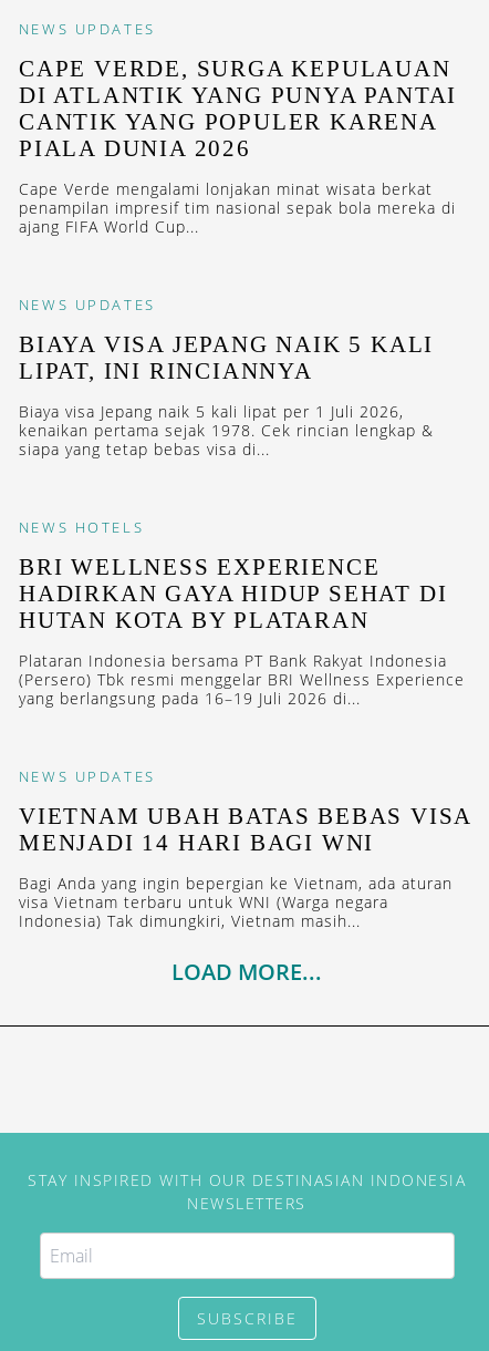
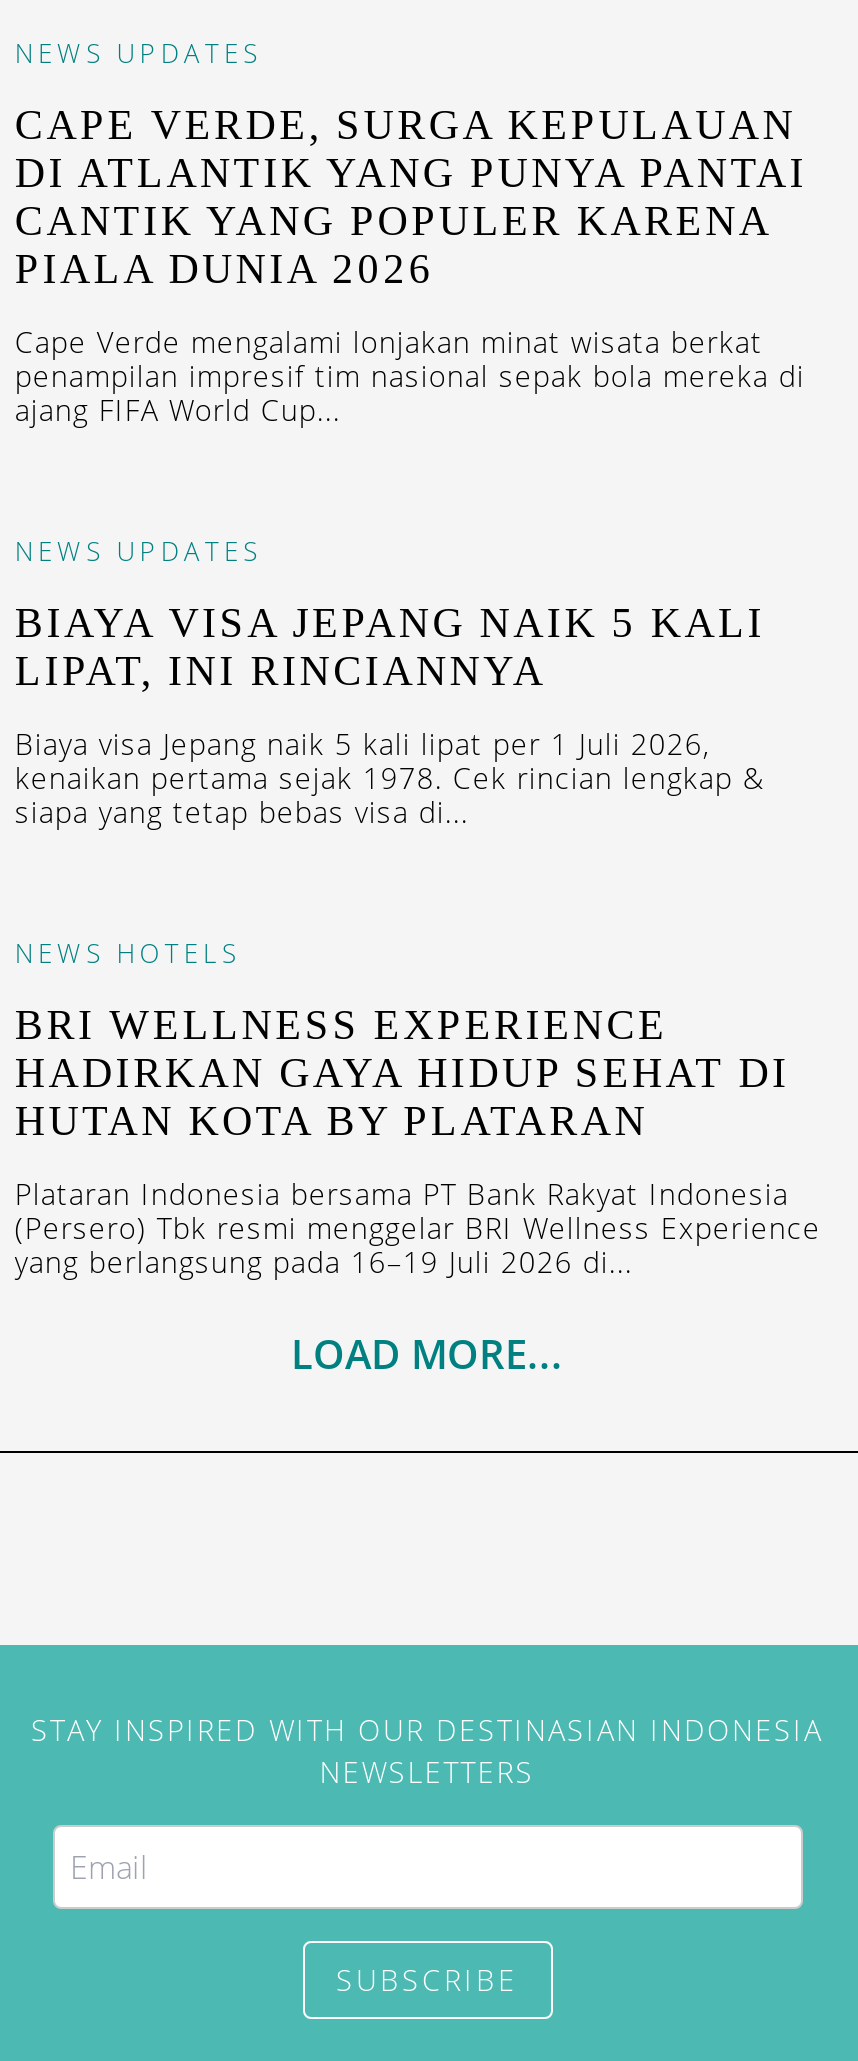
- NEWS UPDATES
- VIETNAM UBAH BATAS BEBAS VISA
- MENJADI 14 HARI BAGI WNI
- Bagi Anda yang ingin bepergian ke Vietnam, ada aturan
- visa Vietnam terbaru untuk WNI (Warga negara
- Indonesia) Tak dimungkiri, Vietnam masih...
